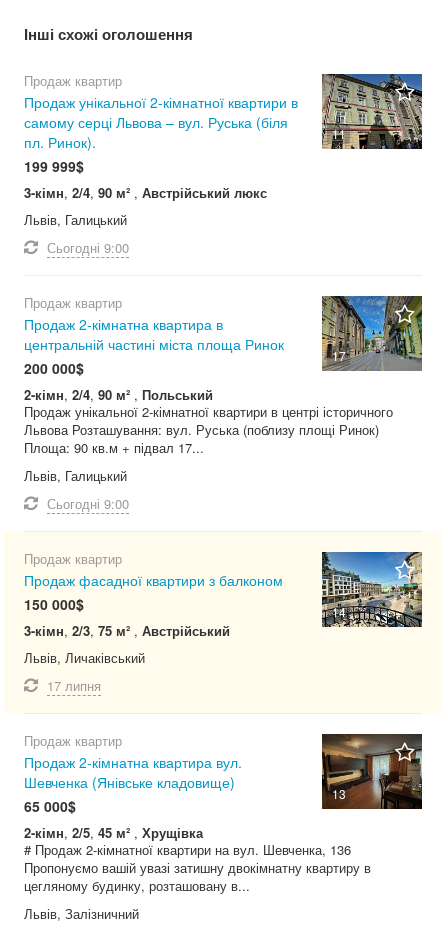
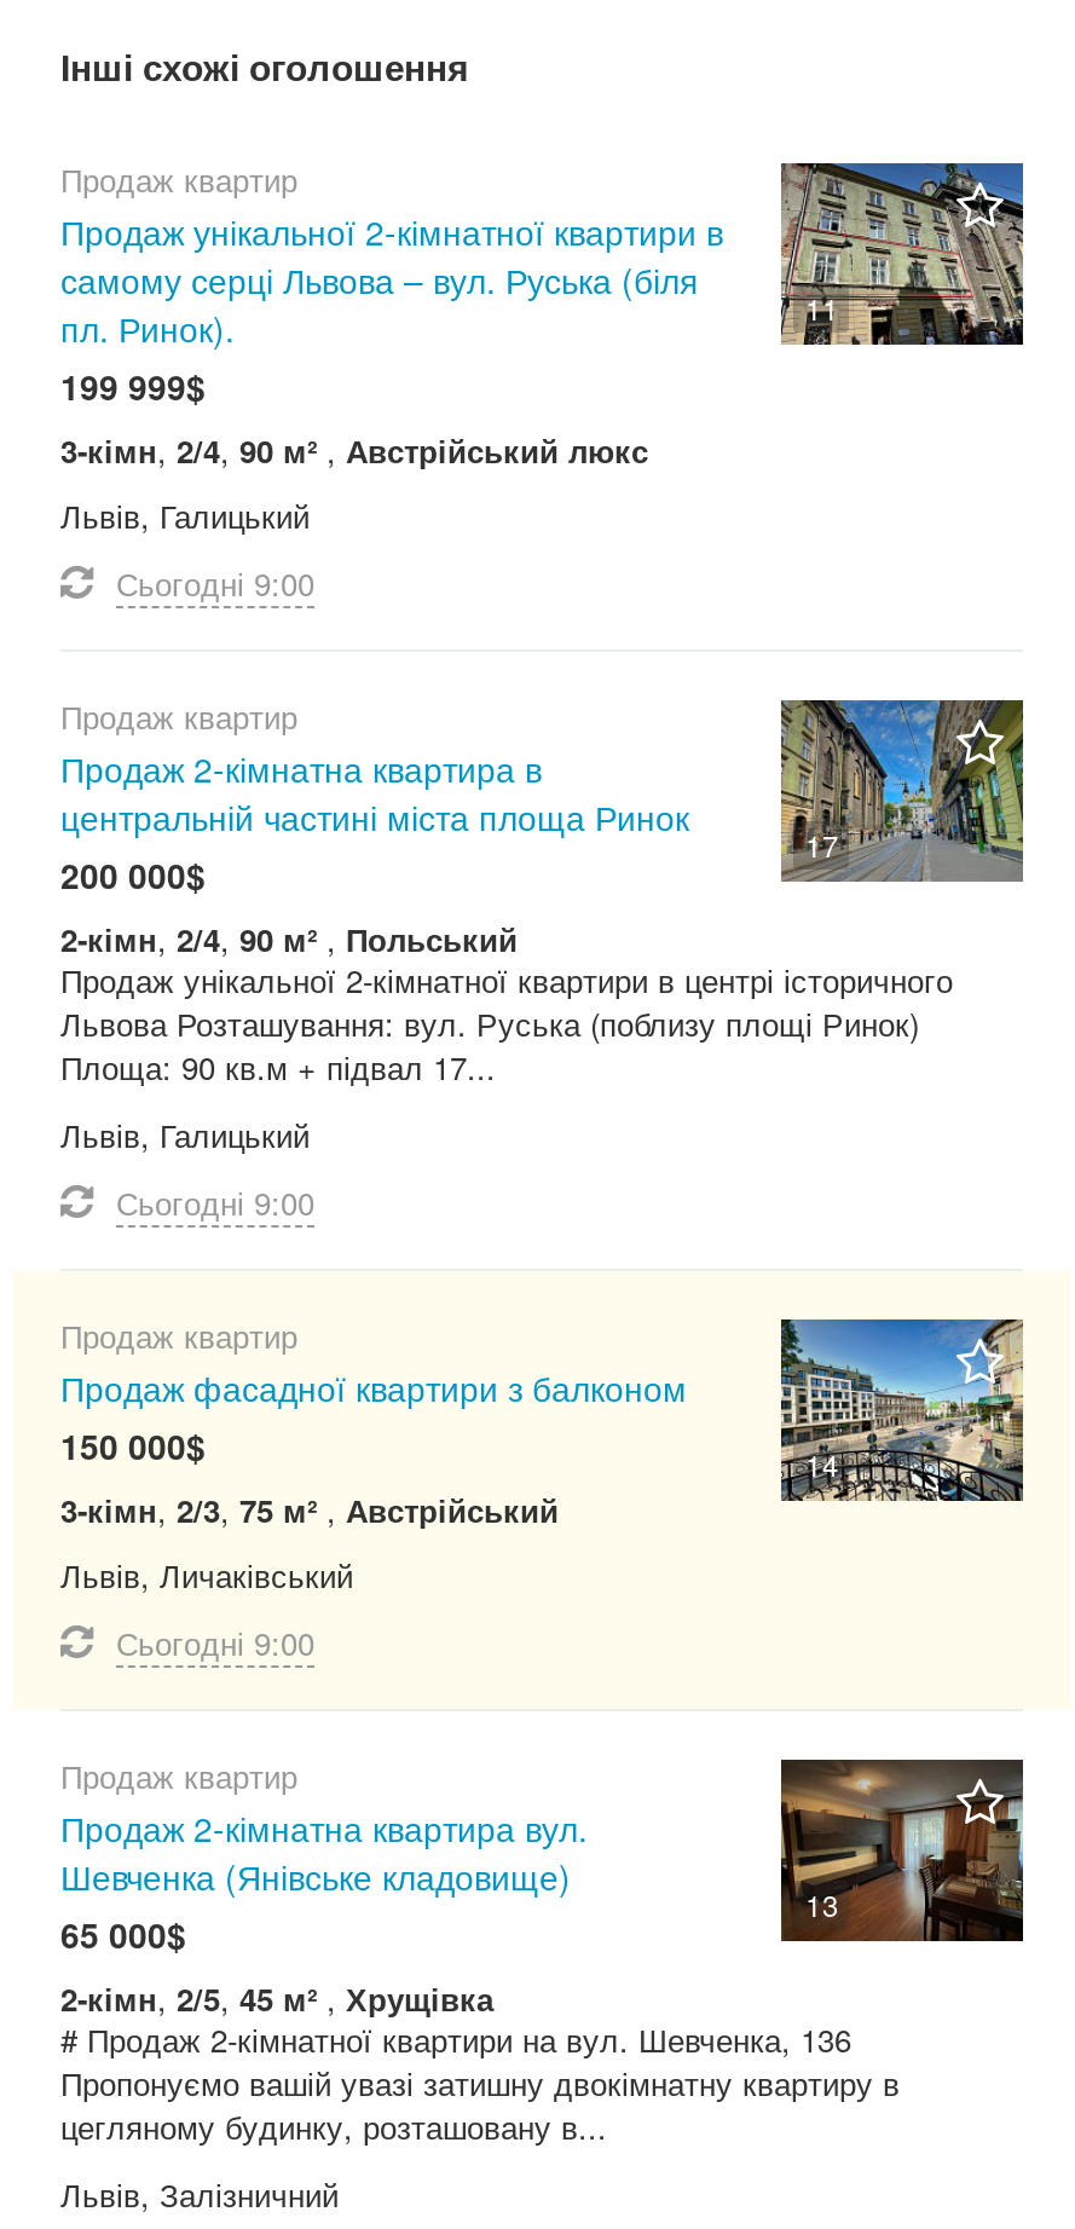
- 17 липня
+ Сьогодні 9:00
